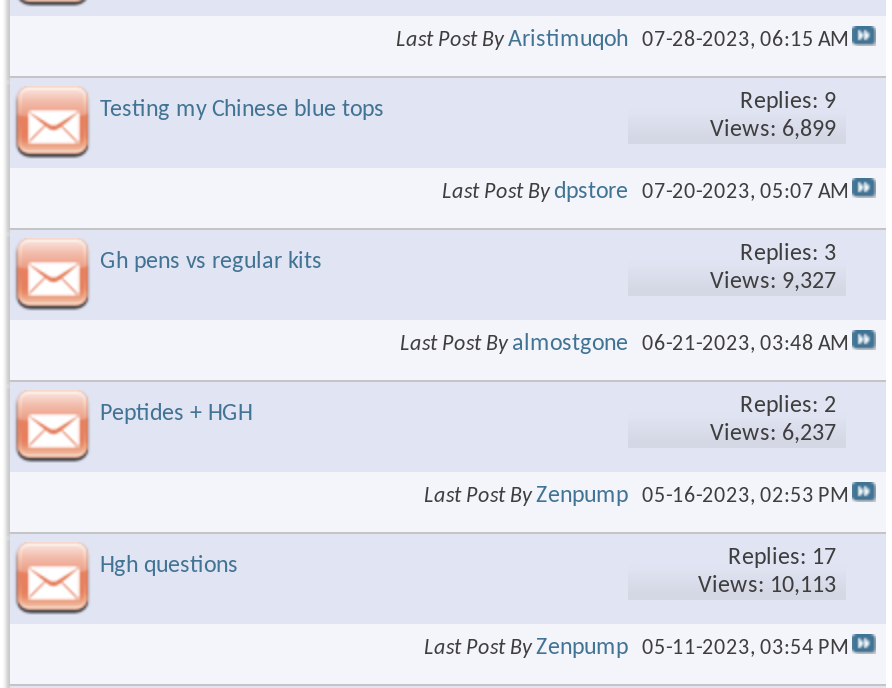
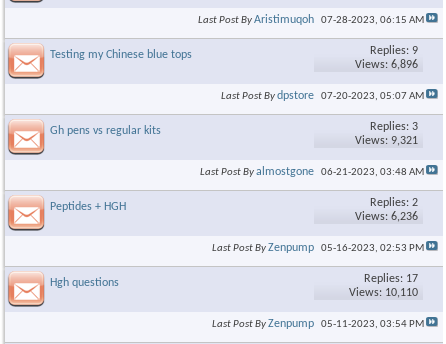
- Views: 6,899
+ Views: 6,896

- Views: 9,327
+ Views: 9,321

- Views: 6,237
+ Views: 6,236

- Views: 10,113
+ Views: 10,110
